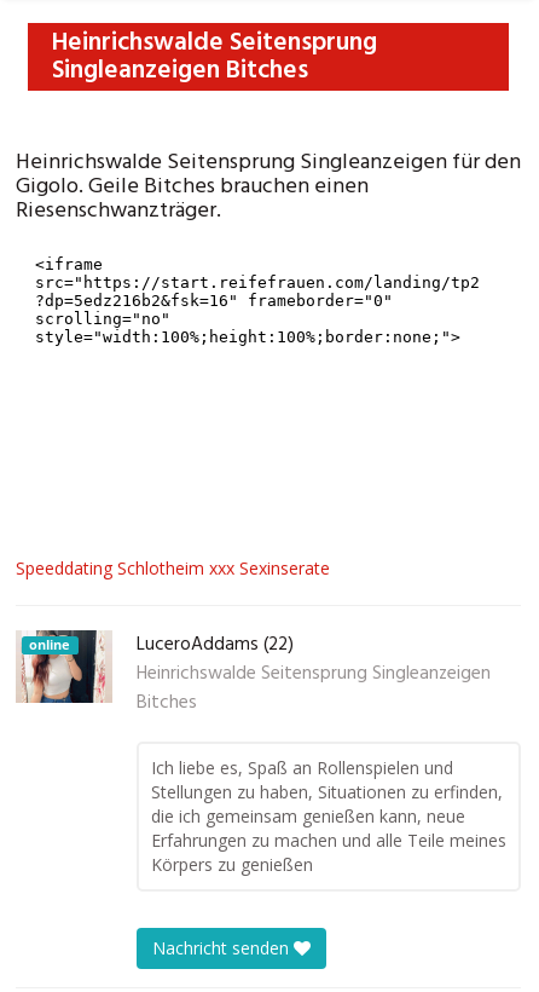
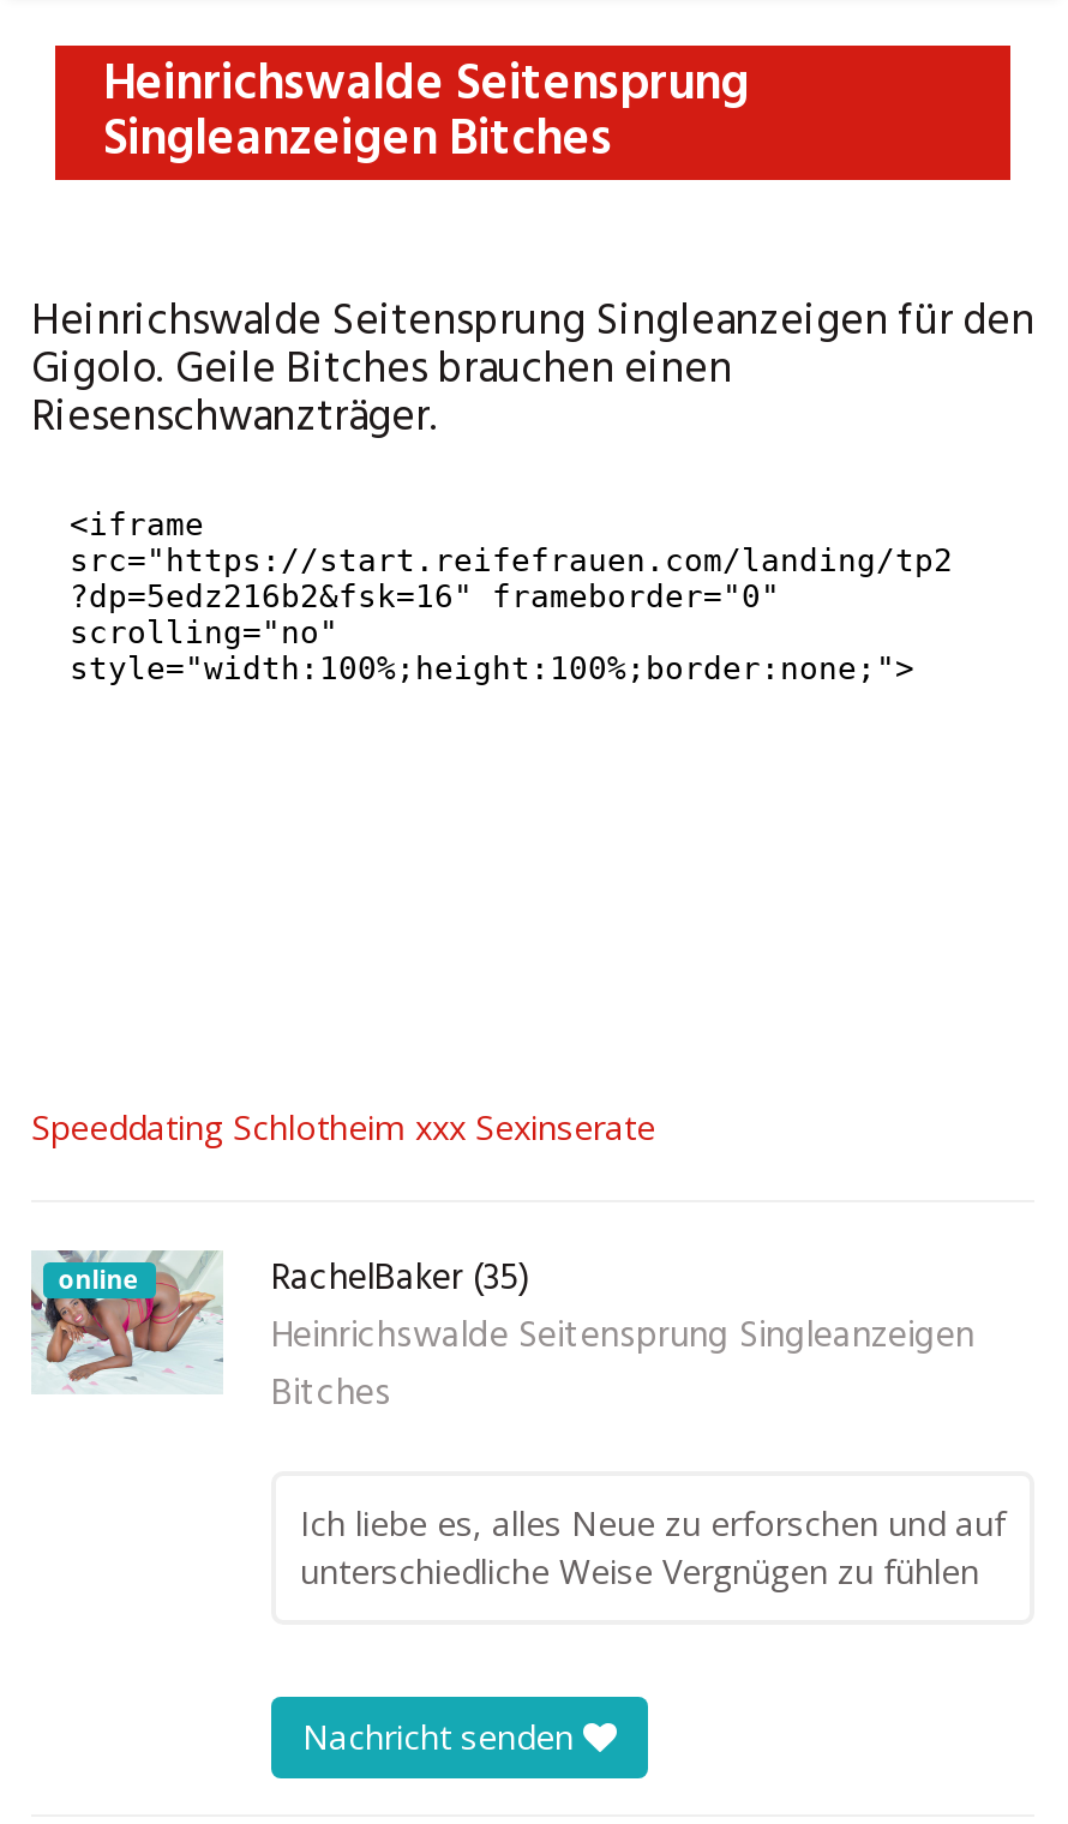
- [image]
- LuceroAddams (22)
+ [image]
+ RachelBaker (35)

- Ich liebe es, Spaß an Rollenspielen und
- Stellungen zu haben, Situationen zu erfinden,
- die ich gemeinsam genießen kann, neue
- Erfahrungen zu machen und alle Teile meines
- Körpers zu genießen
+ Ich liebe es, alles Neue zu erforschen und auf
+ unterschiedliche Weise Vergnügen zu fühlen
